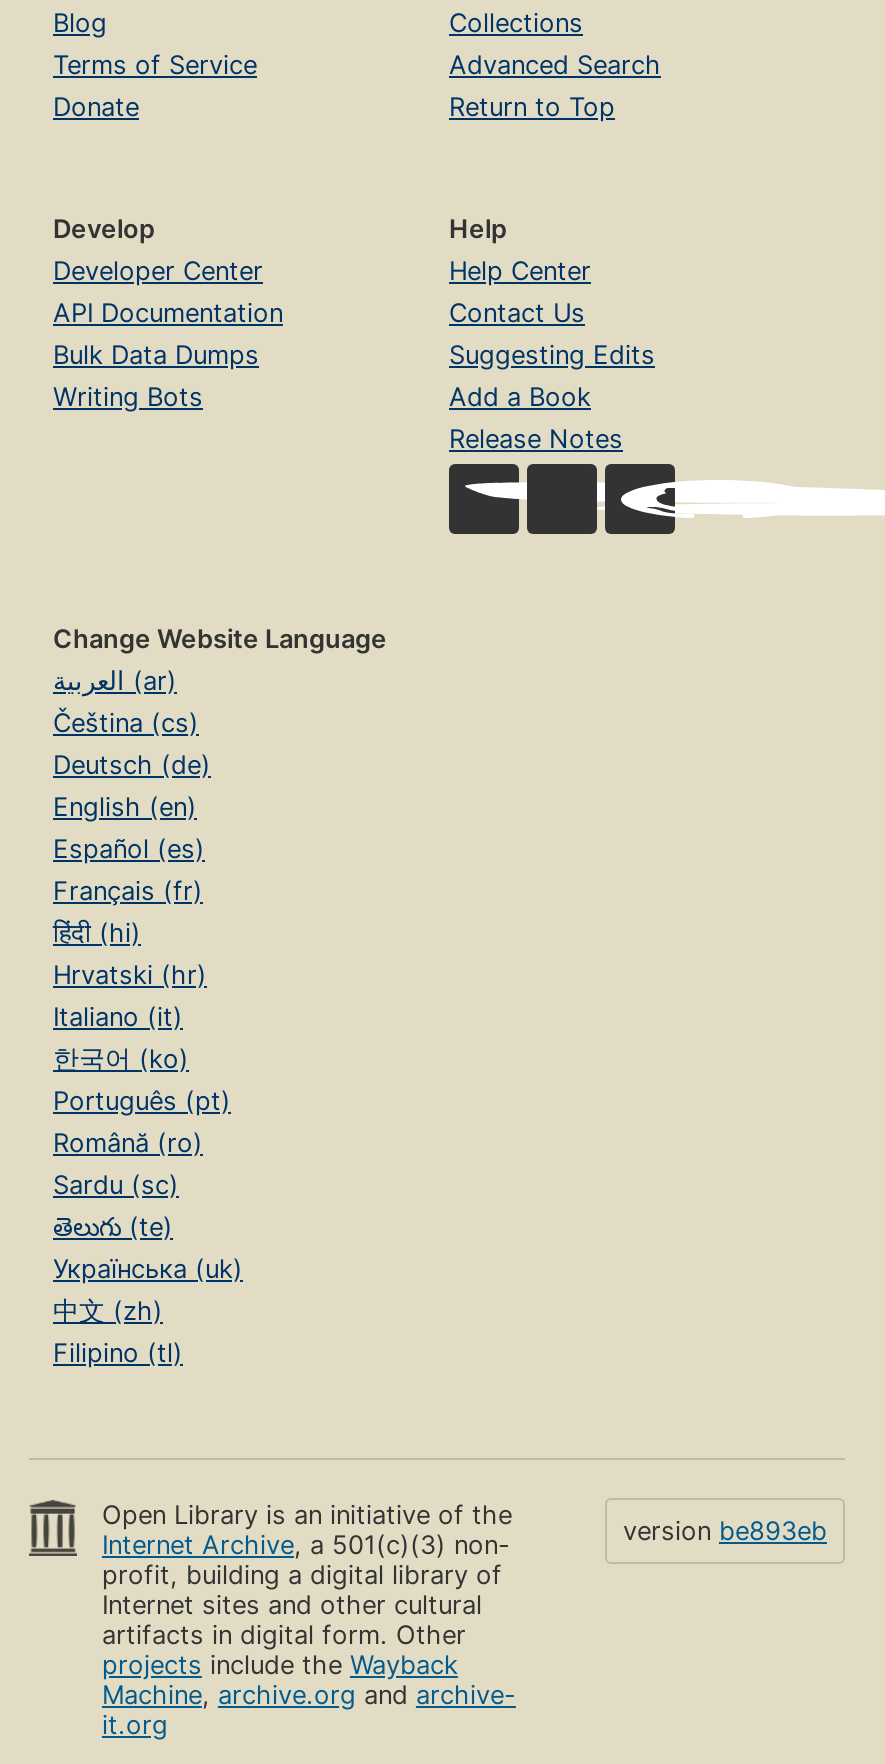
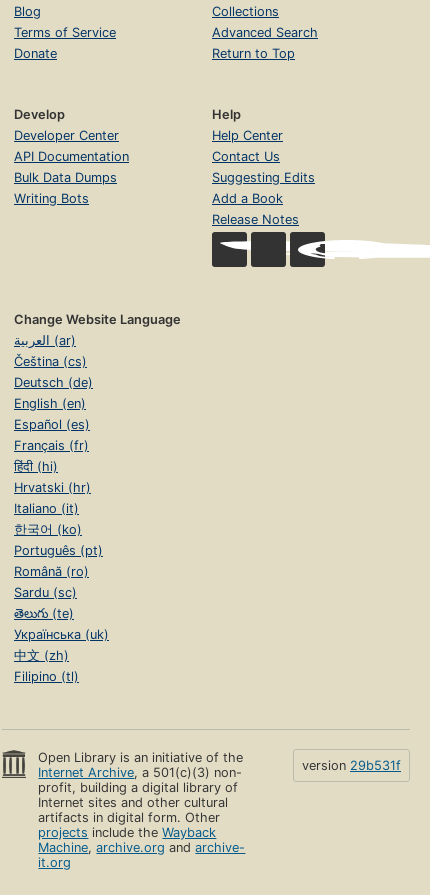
- version be893eb
+ version 29b531f
